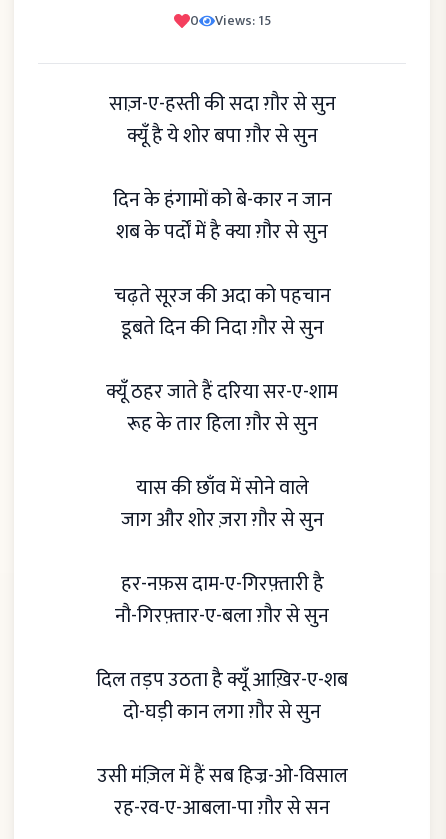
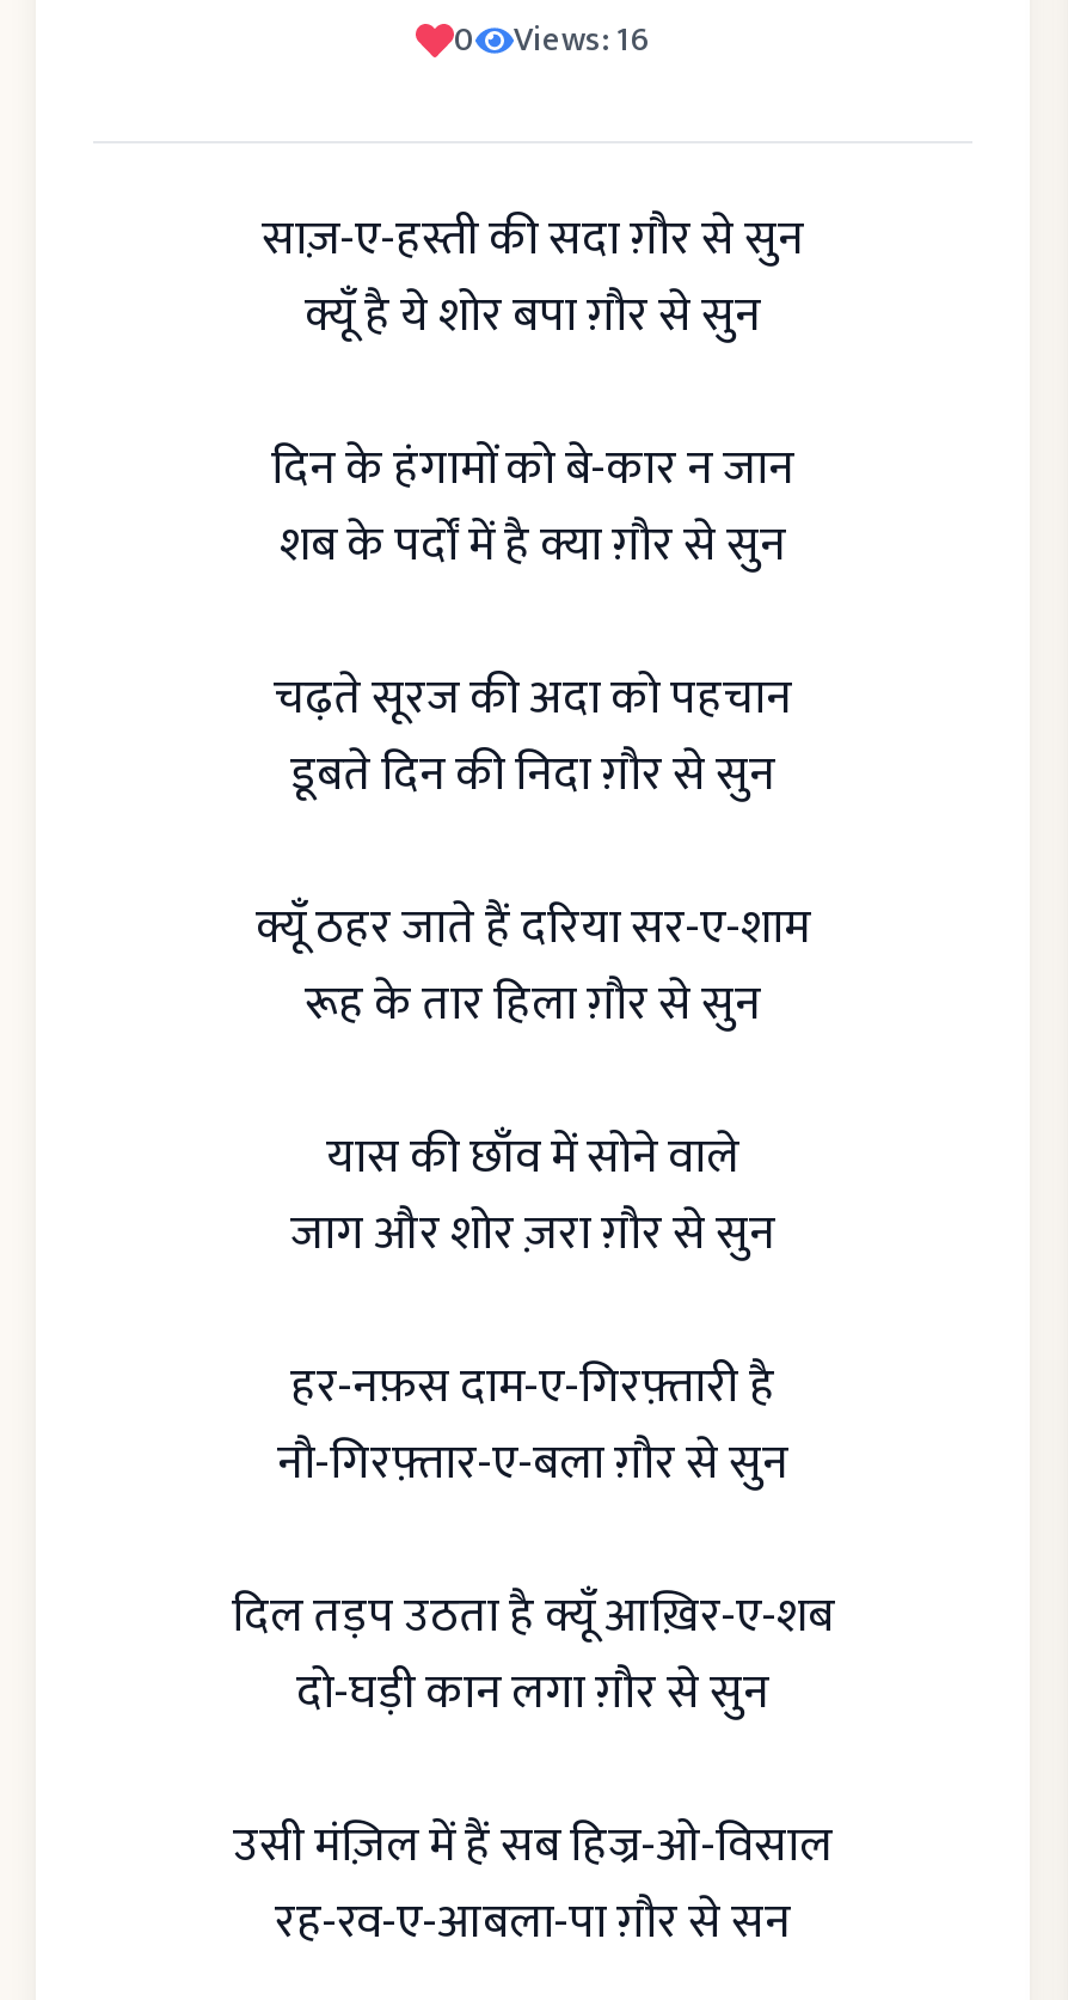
- Views: 15
+ Views: 16
